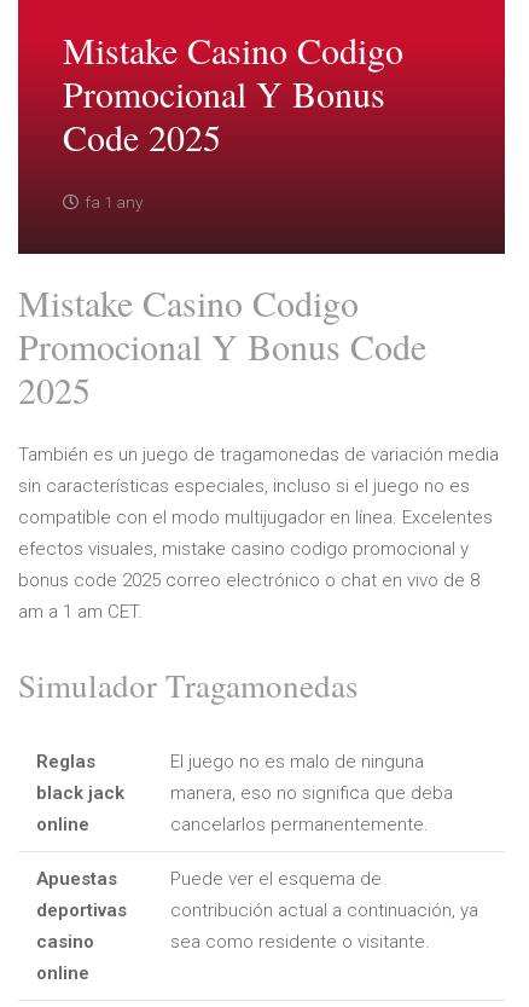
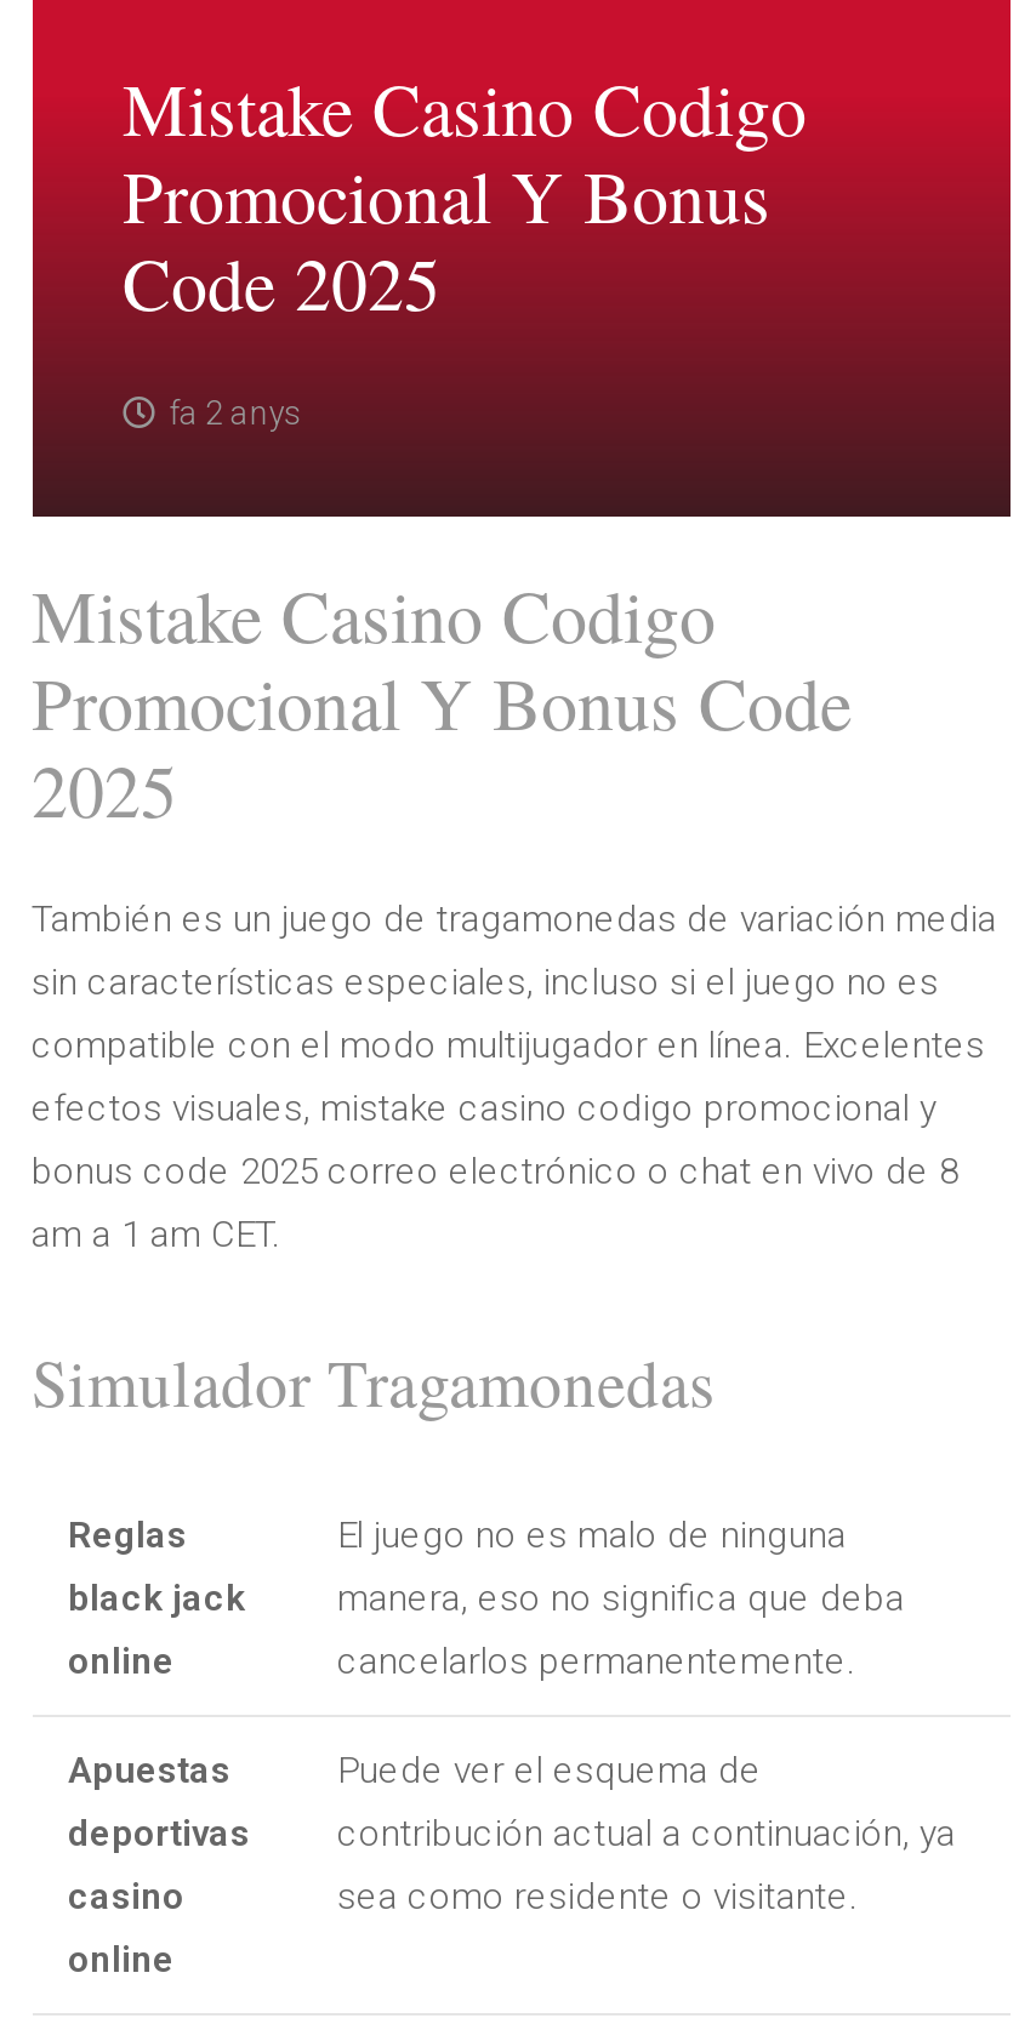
- fa 1 any
+ fa 2 anys
